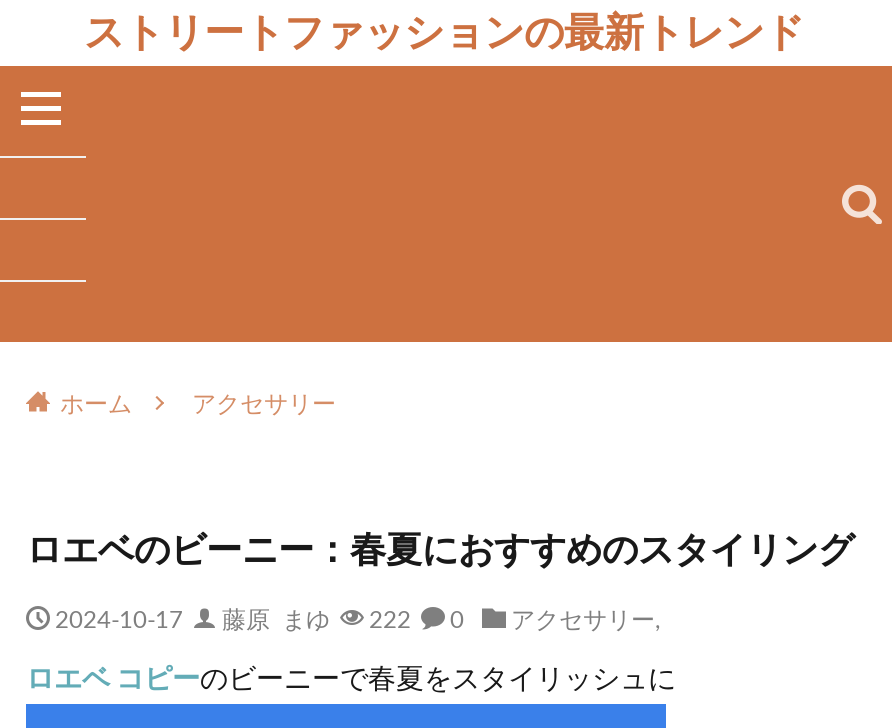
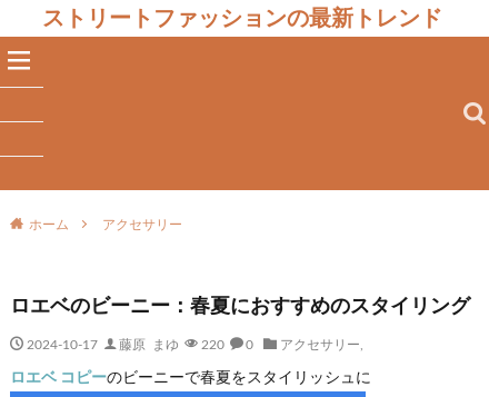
- 2024-10-17 藤原 まゆ 222 0 アクセサリー,
+ 2024-10-17 藤原 まゆ 220 0 アクセサリー,
